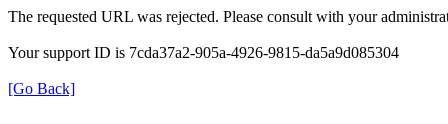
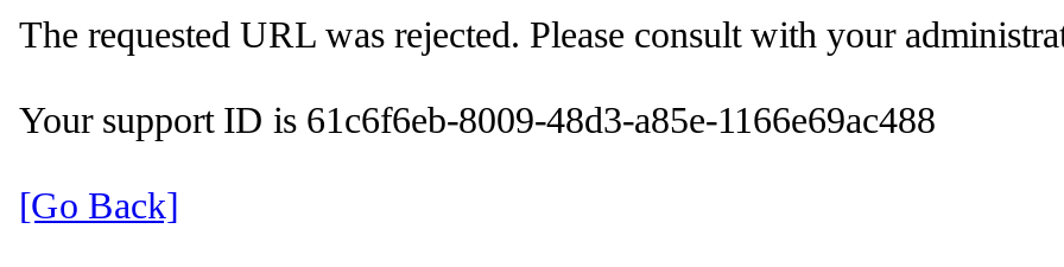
- Your support ID is 7cda37a2-905a-4926-9815-da5a9d085304
+ Your support ID is 61c6f6eb-8009-48d3-a85e-1166e69ac488
